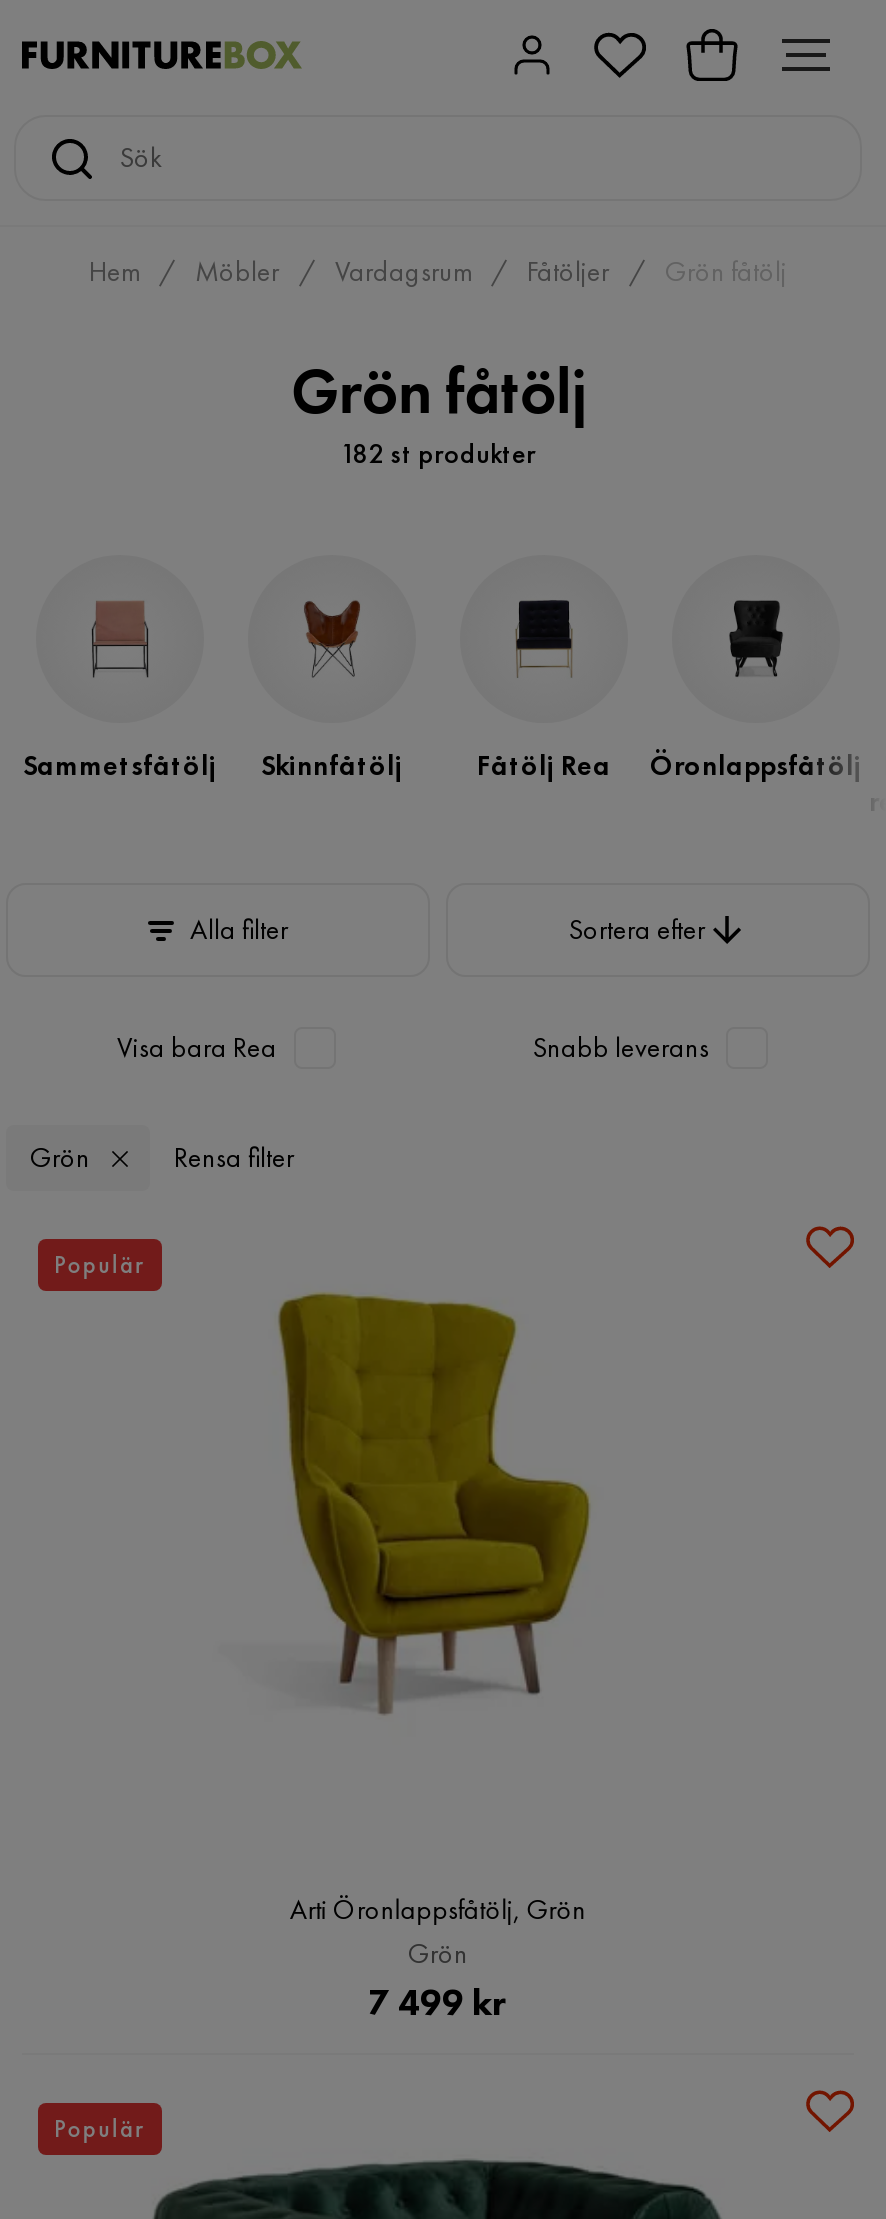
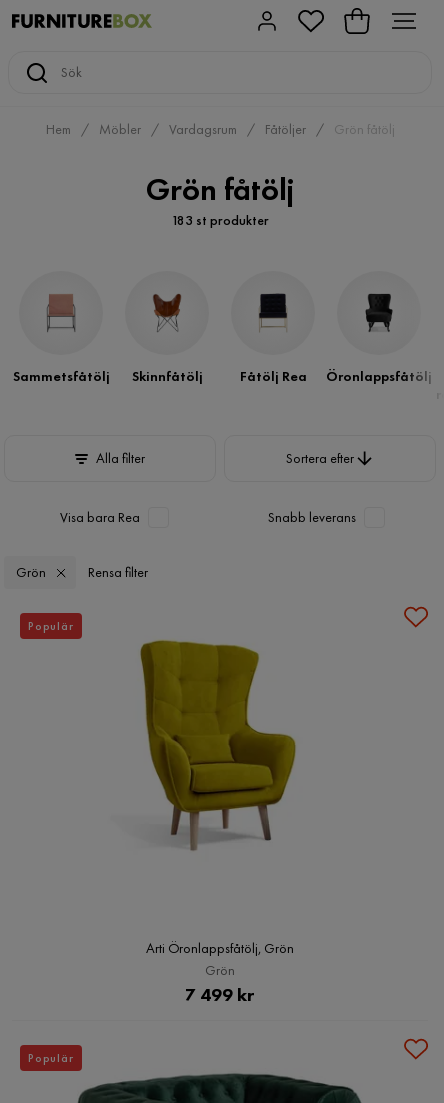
- 182 st produkter
+ 183 st produkter
